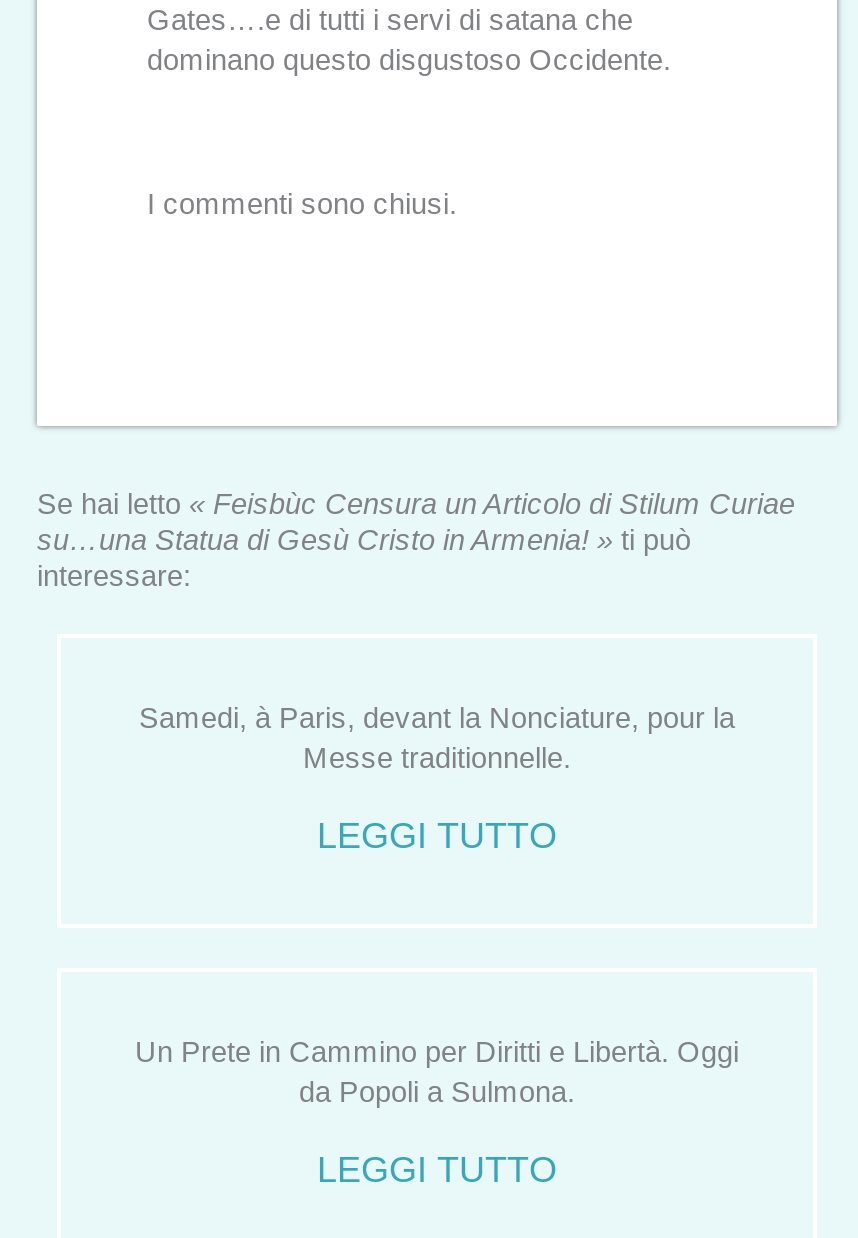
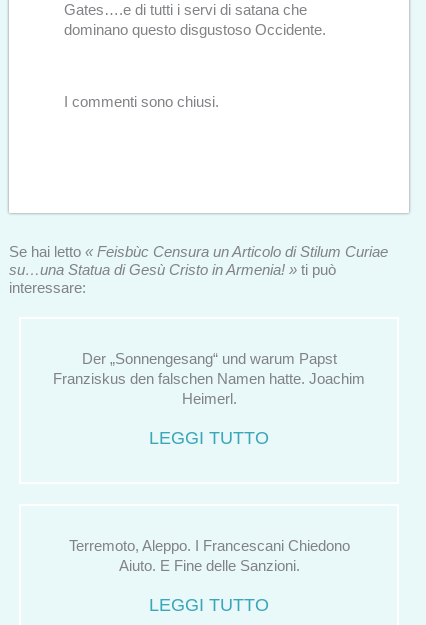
- Samedi, à Paris, devant la Nonciature, pour la
- Messe traditionnelle.
+ Der „Sonnengesang“ und warum Papst
+ Franziskus den falschen Namen hatte. Joachim
+ Heimerl.

- Un Prete in Cammino per Diritti e Libertà. Oggi
- da Popoli a Sulmona.
+ Terremoto, Aleppo. I Francescani Chiedono
+ Aiuto. E Fine delle Sanzioni.
